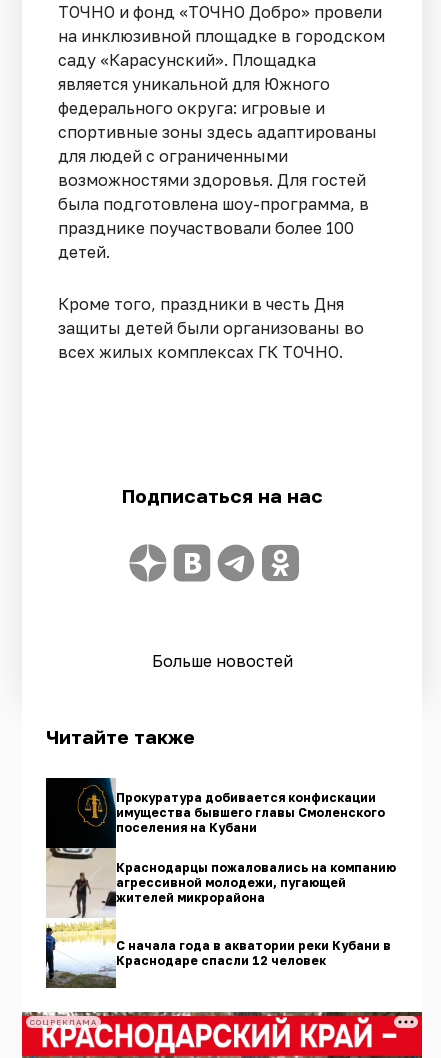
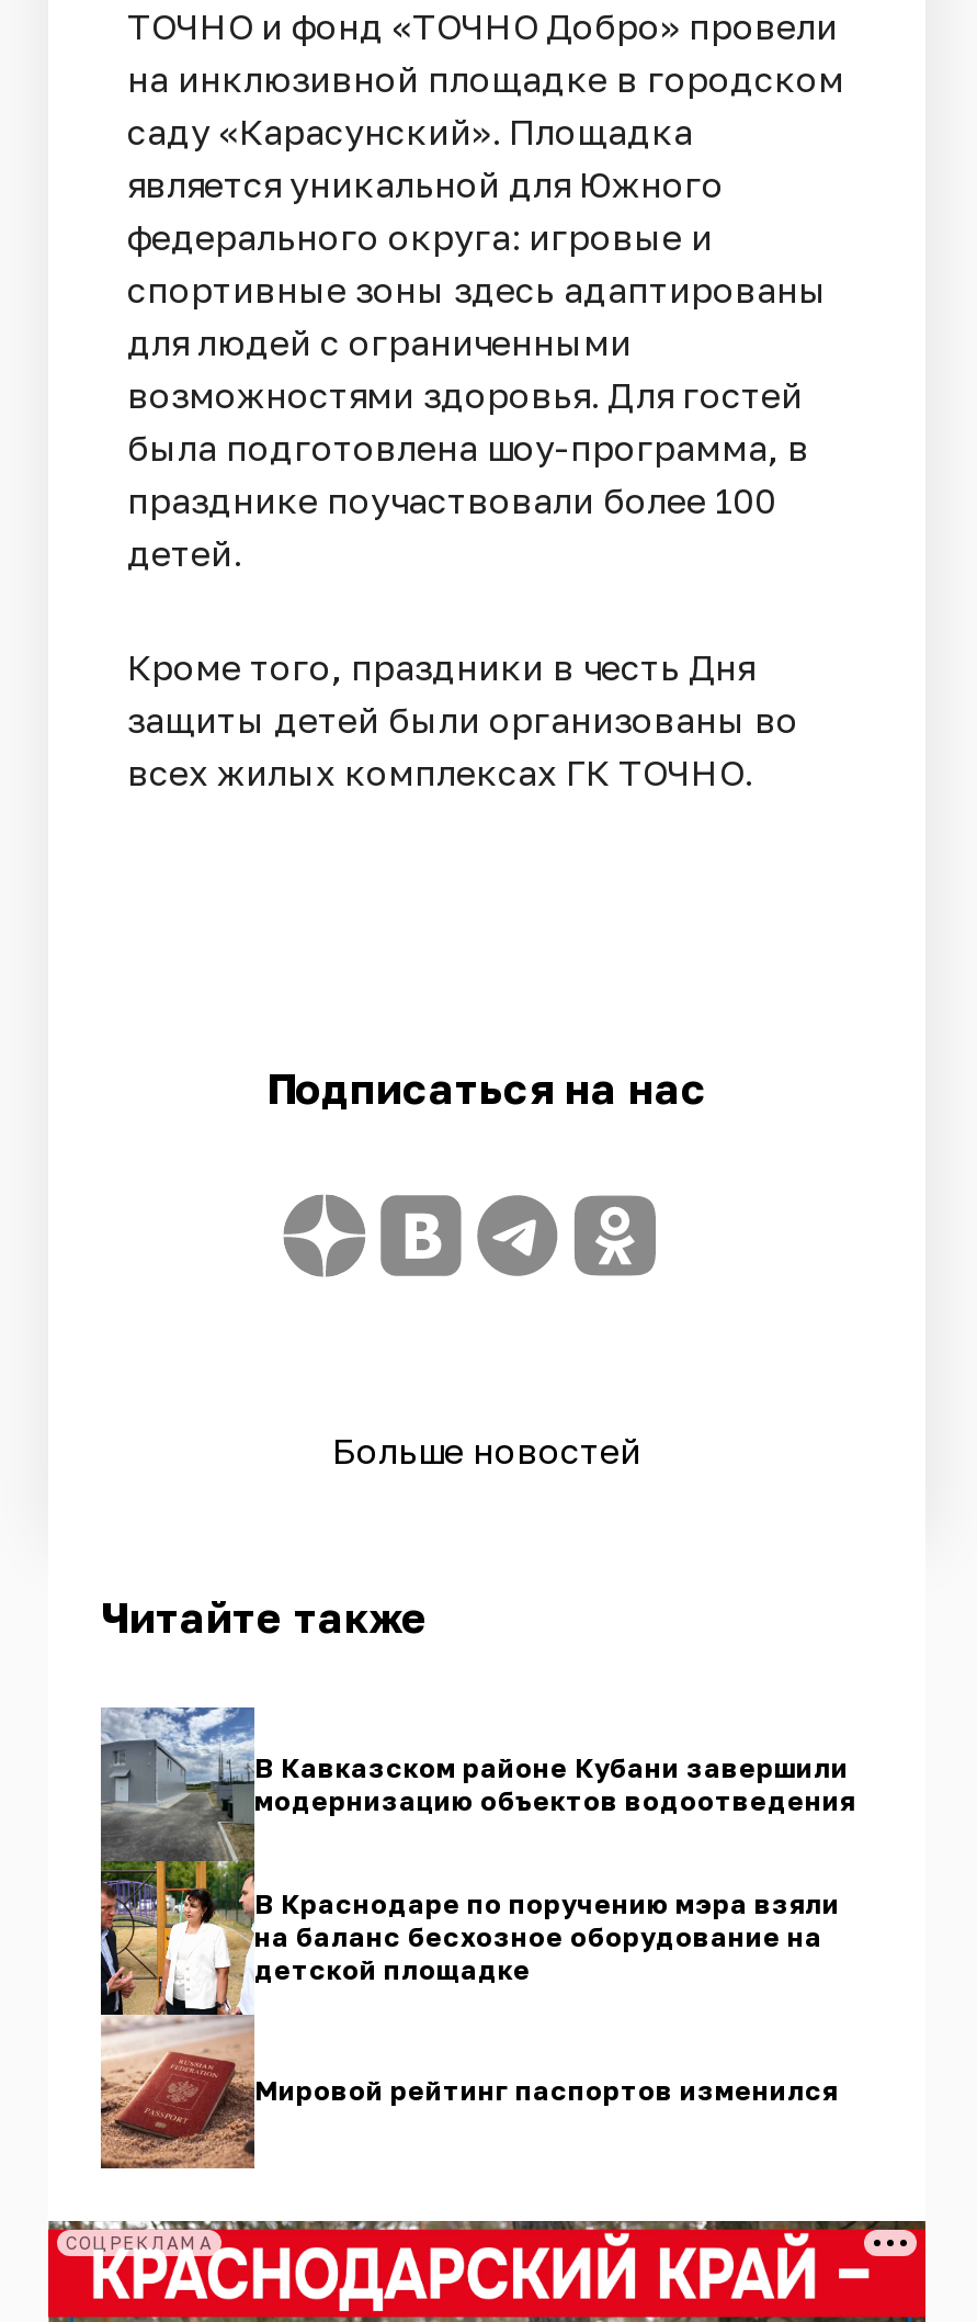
- [image]
- Прокуратура добивается конфискации
- имущества бывшего главы Смоленского
- поселения на Кубани
+ [image]
+ В Кавказском районе Кубани завершили
+ модернизацию объектов водоотведения

- Краснодарцы пожаловались на компанию
- агрессивной молодежи, пугающей
- жителей микрорайона
+ В Краснодаре по поручению мэра взяли
+ на баланс бесхозное оборудование на
+ детской площадке

- С начала года в акватории реки Кубани в
- Краснодаре спасли 12 человек
+ Мировой рейтинг паспортов изменился
